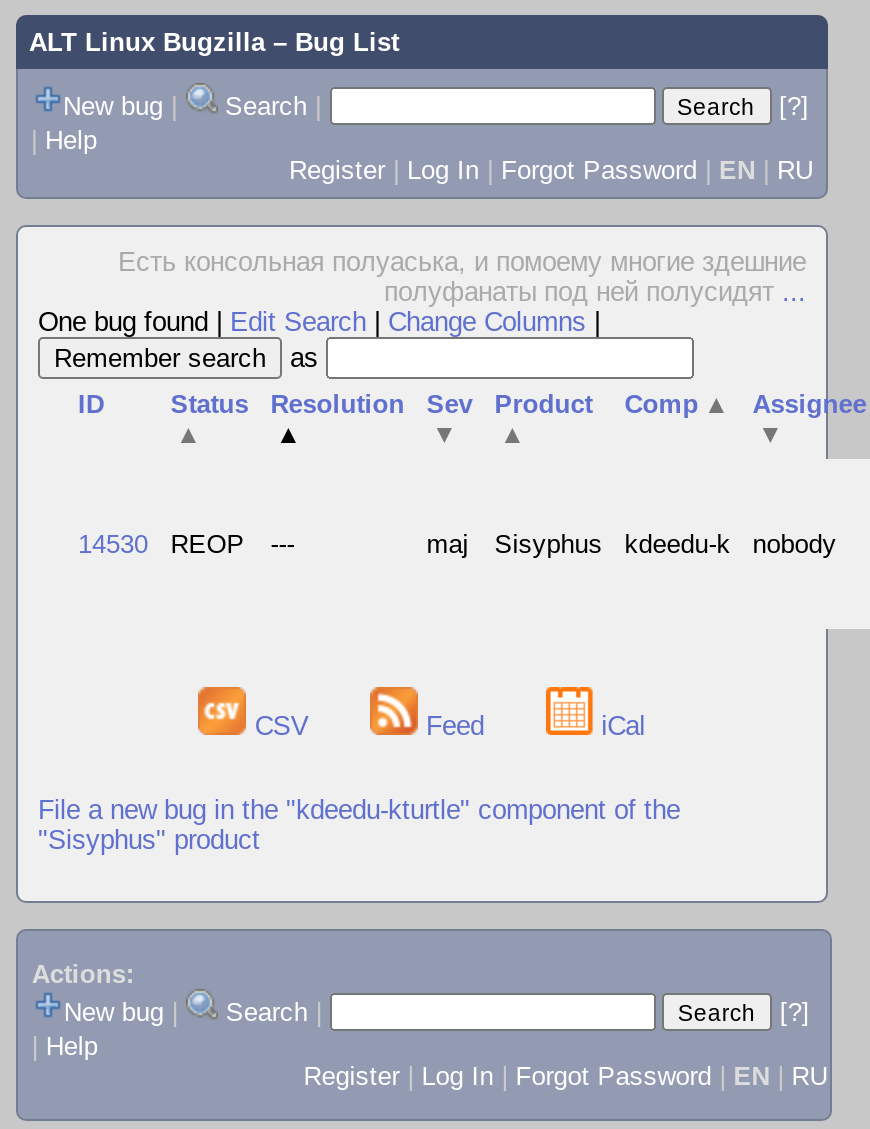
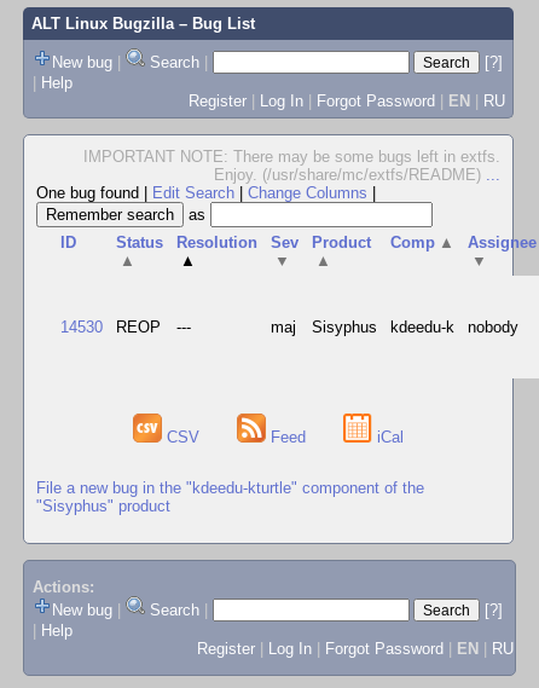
- Есть консольная полуаська, и помоему многие здешние
- полуфанаты под ней полусидят...
+ IMPORTANT NOTE: There may be some bugs left in extfs.
+ Enjoy. (/usr/share/mc/extfs/README)...
